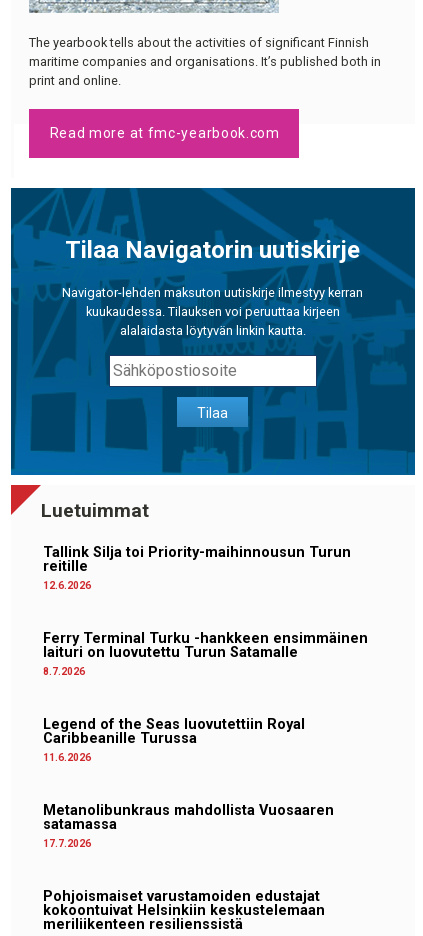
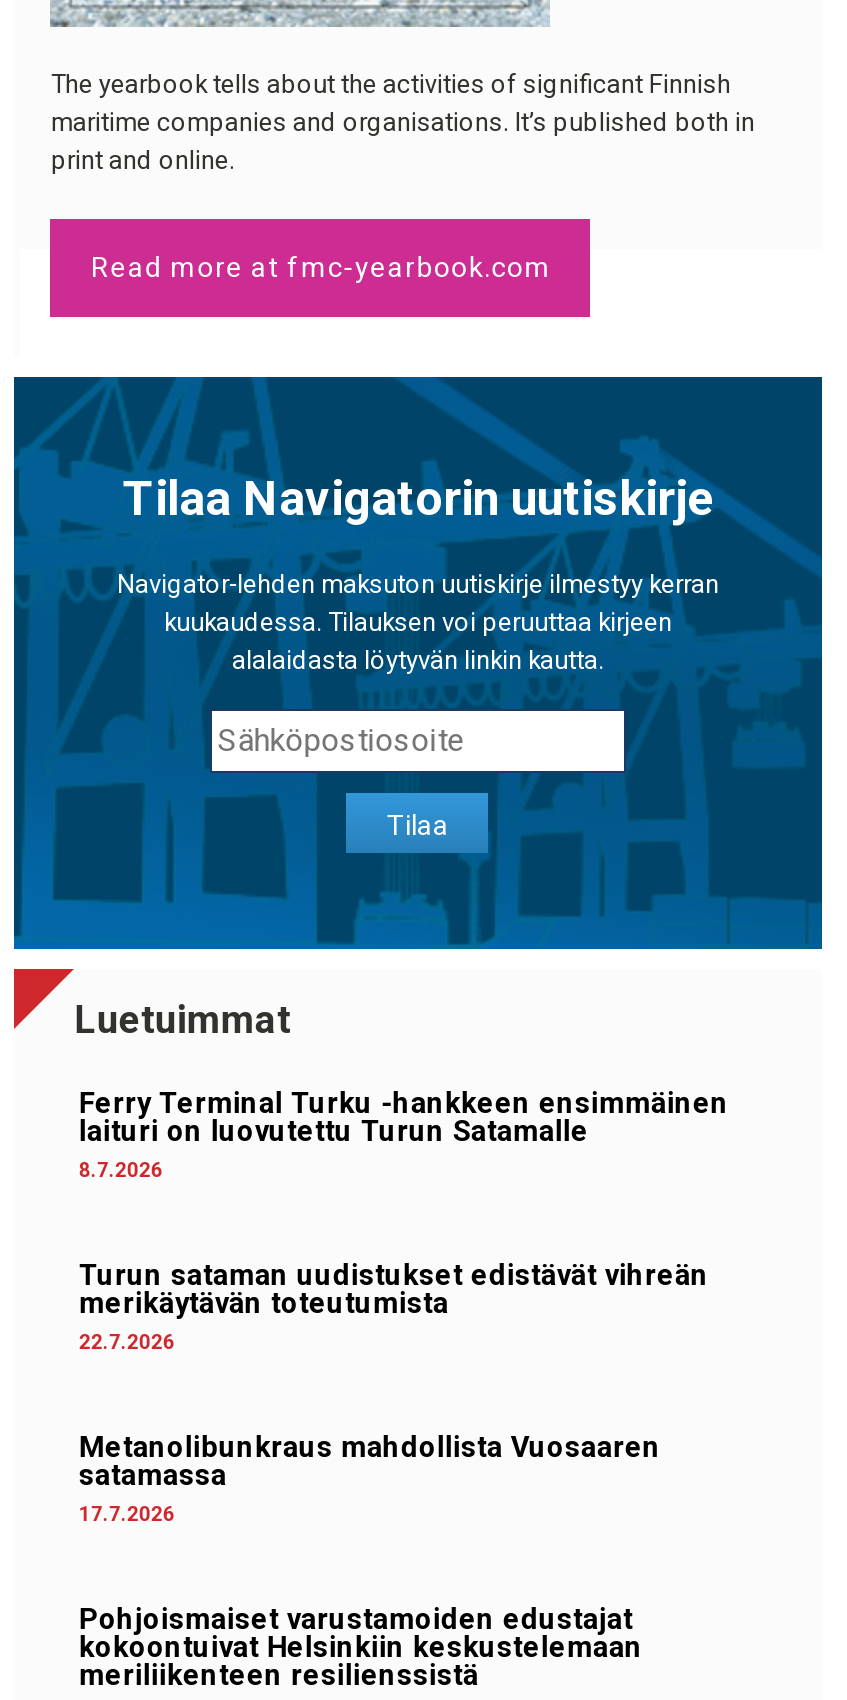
- Tallink Silja toi Priority-maihinnousun Turun
- reitille
- 12.6.2026

- Legend of the Seas luovutettiin Royal
- Caribbeanille Turussa
- 11.6.2026
+ Turun sataman uudistukset edistävät vihreän
+ merikäytävän toteutumista
+ 22.7.2026
